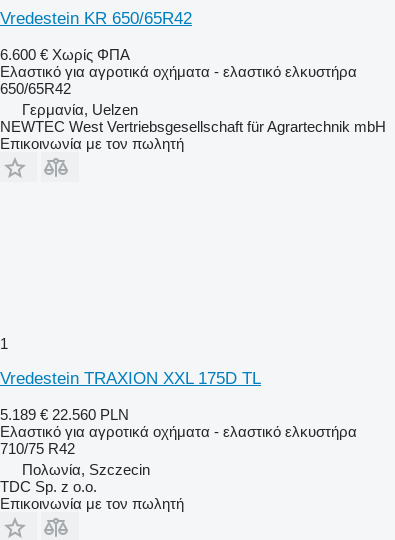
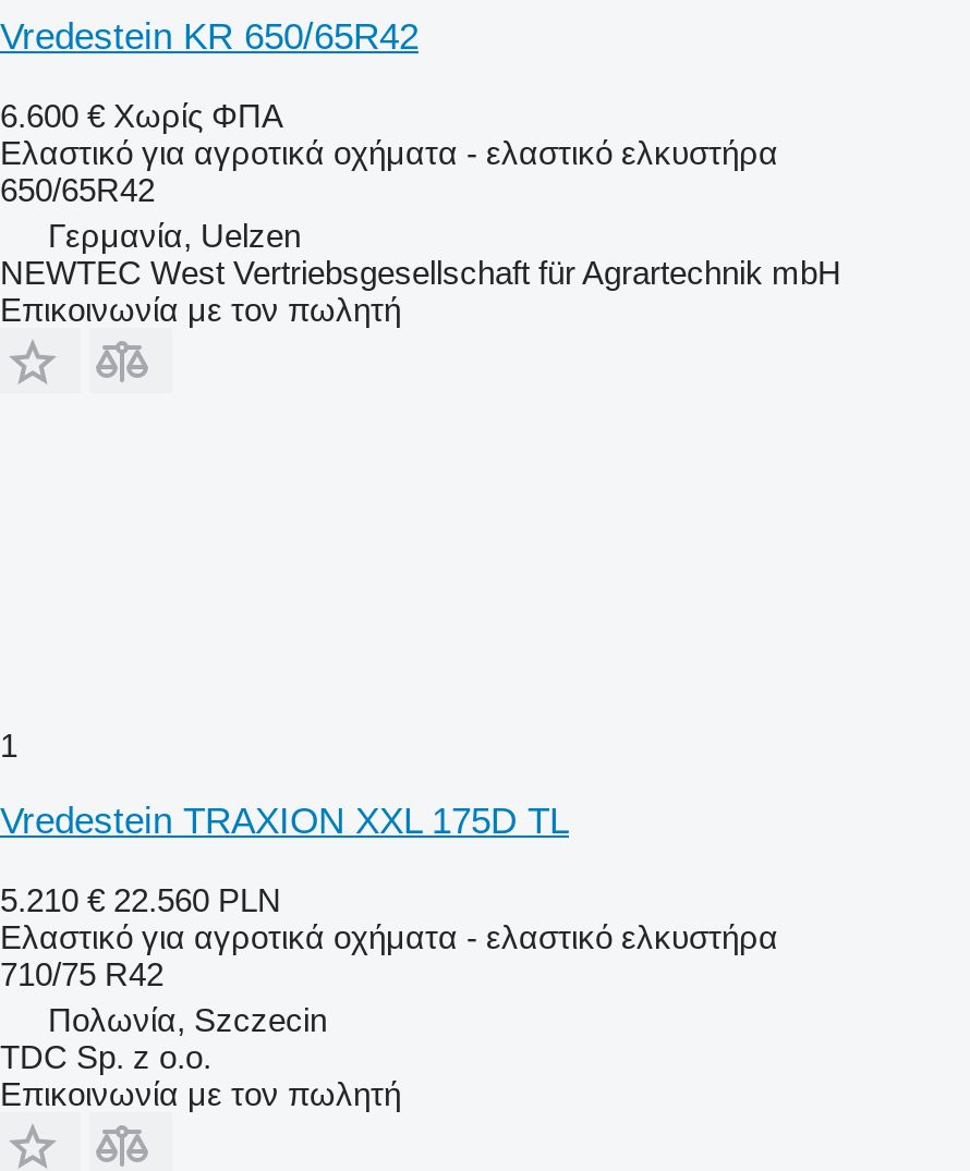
- 5.189 € 22.560 PLN
+ 5.210 € 22.560 PLN
